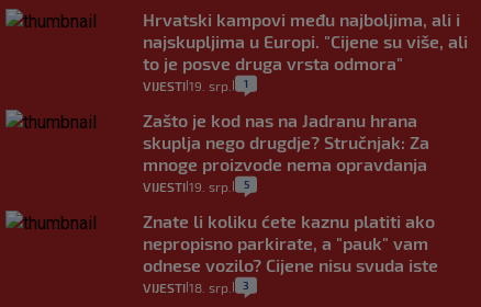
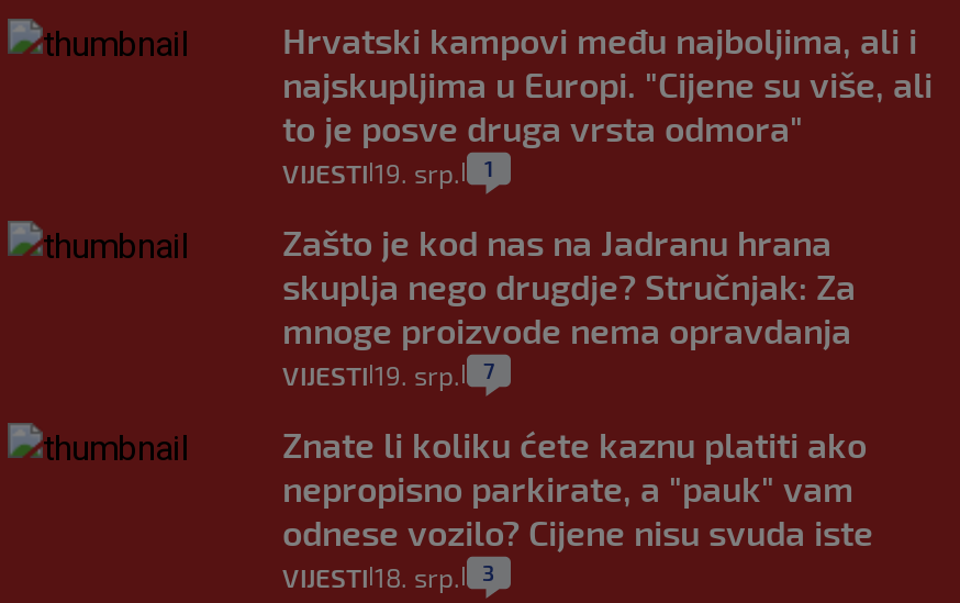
- 5
+ 7
